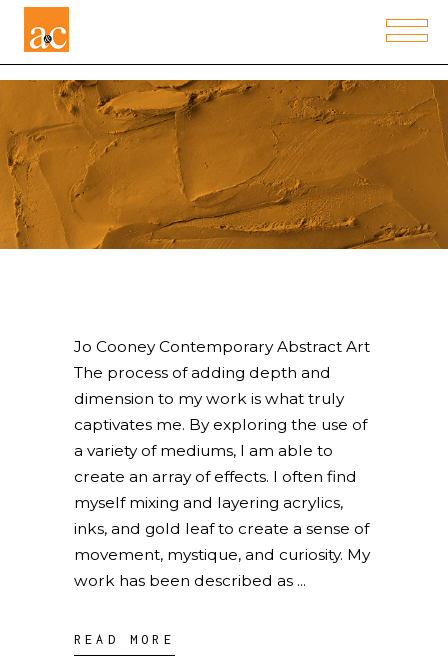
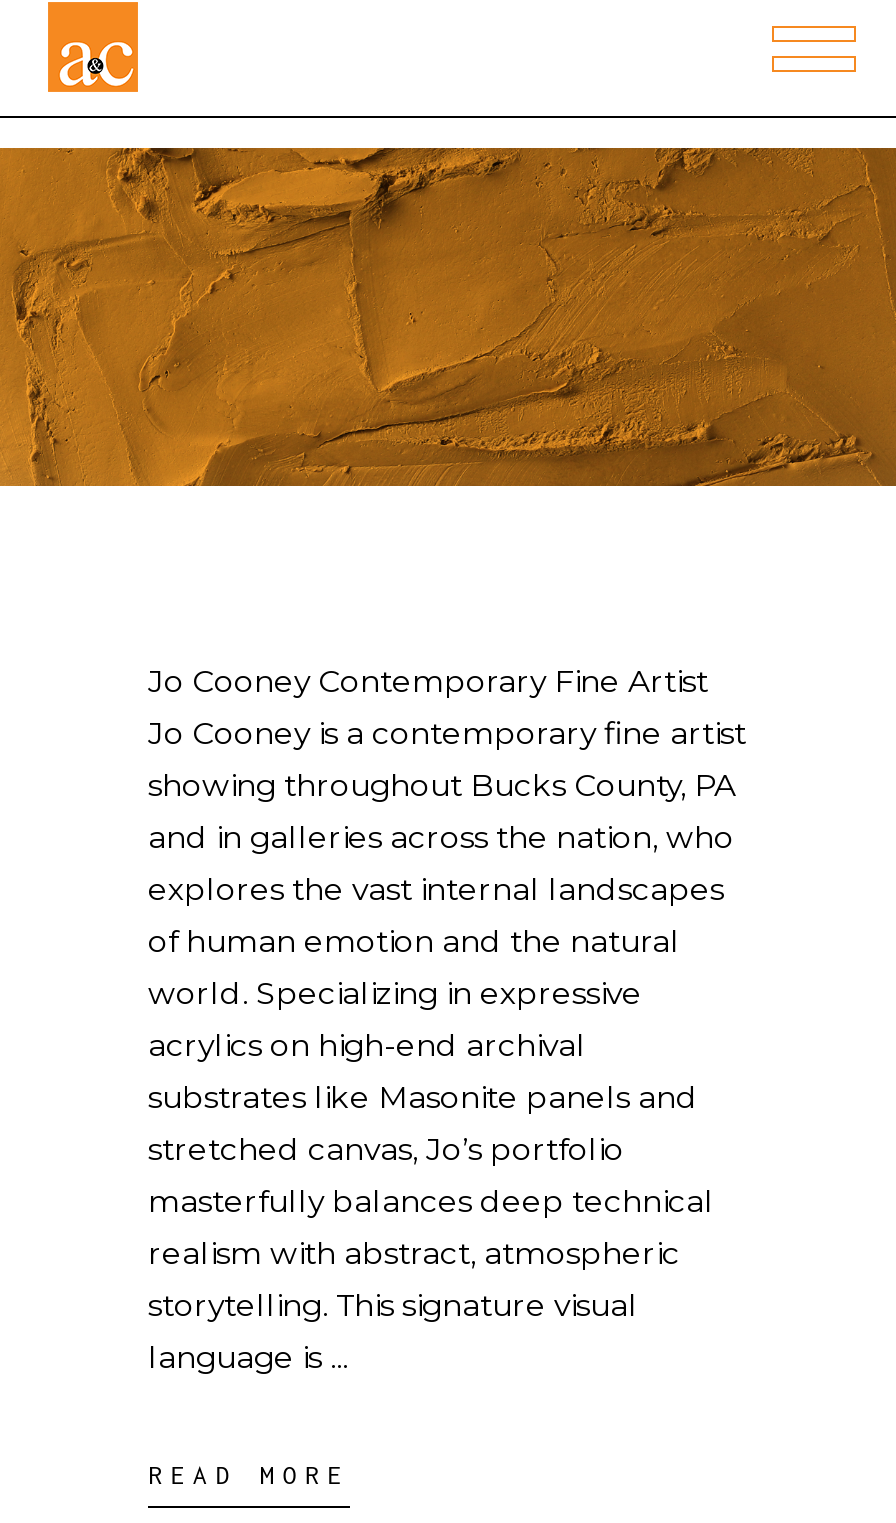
- Jo Cooney Contemporary Abstract Art
- The process of adding depth and
- dimension to my work is what truly
- captivates me. By exploring the use of
- a variety of mediums, I am able to
- create an array of effects. I often find
- myself mixing and layering acrylics,
- inks, and gold leaf to create a sense of
- movement, mystique, and curiosity. My
- work has been described as
+ Jo Cooney Contemporary Fine Artist
+ Jo Cooney is a contemporary fine artist
+ showing throughout Bucks County, PA
+ and in galleries across the nation, who
+ explores the vast internal landscapes
+ of human emotion and the natural
+ world. Specializing in expressive
+ acrylics on high-end archival
+ substrates like Masonite panels and
+ stretched canvas, Jo’s portfolio
+ masterfully balances deep technical
+ realism with abstract, atmospheric
+ storytelling. This signature visual
+ language is
